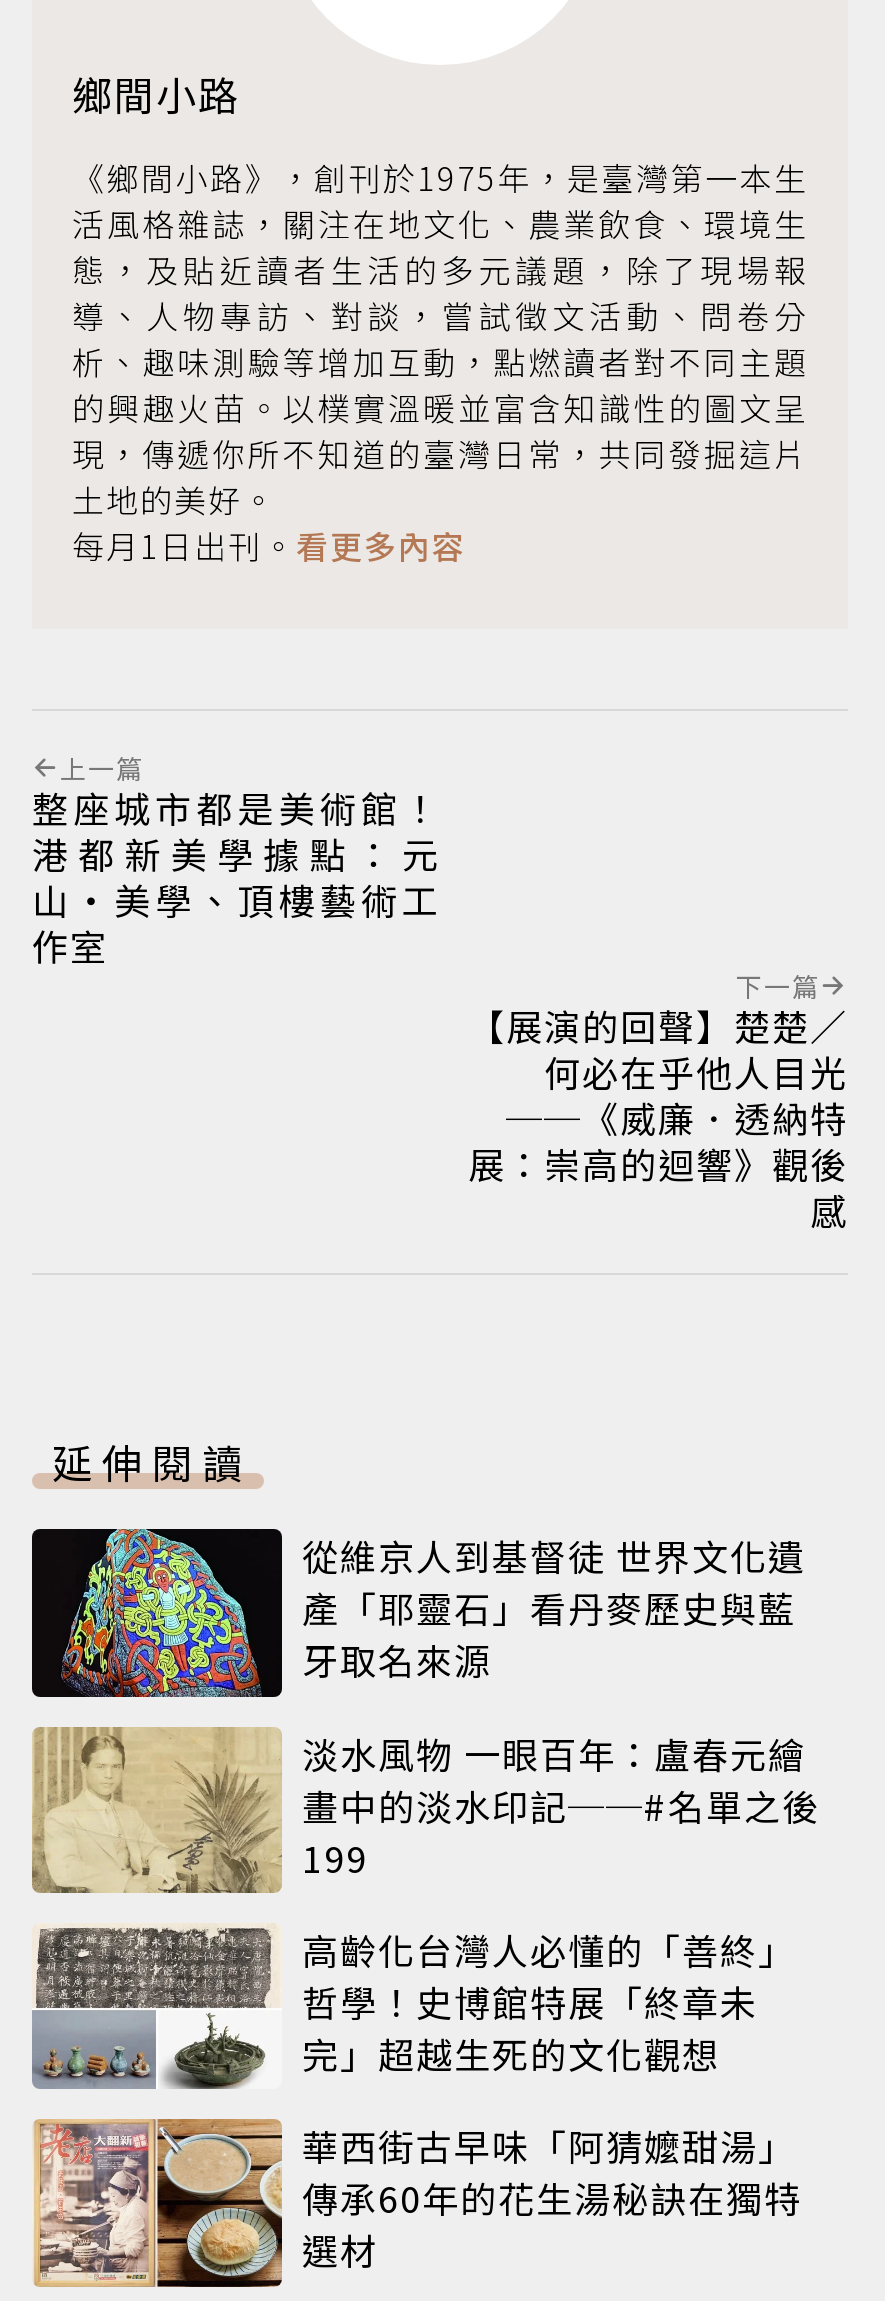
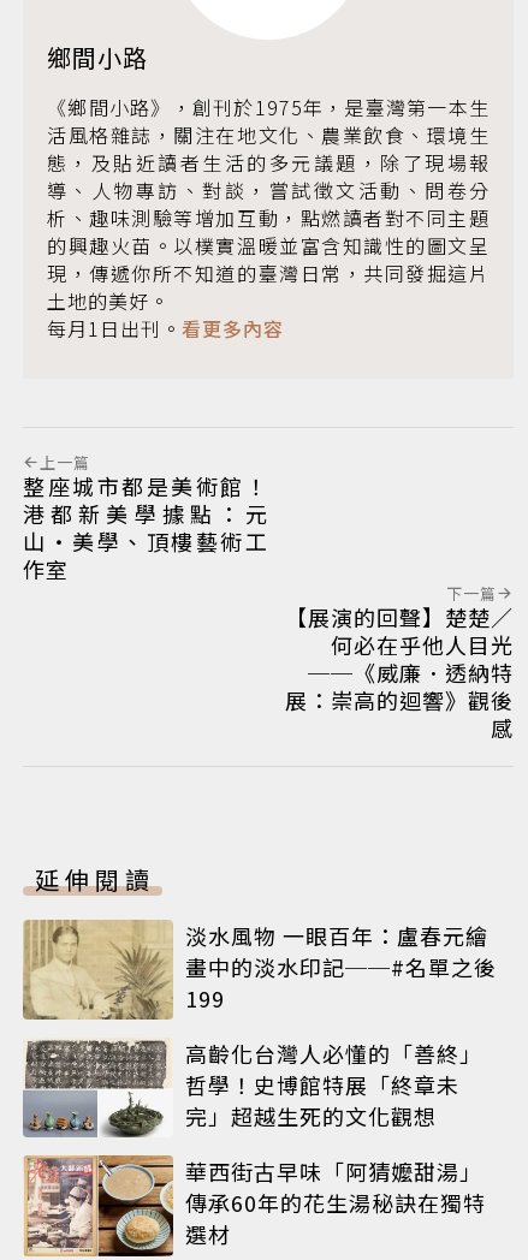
- [image]
- 從維京人到基督徒 世界文化遺
- 產「耶靈石」看丹麥歷史與藍
- 牙取名來源
